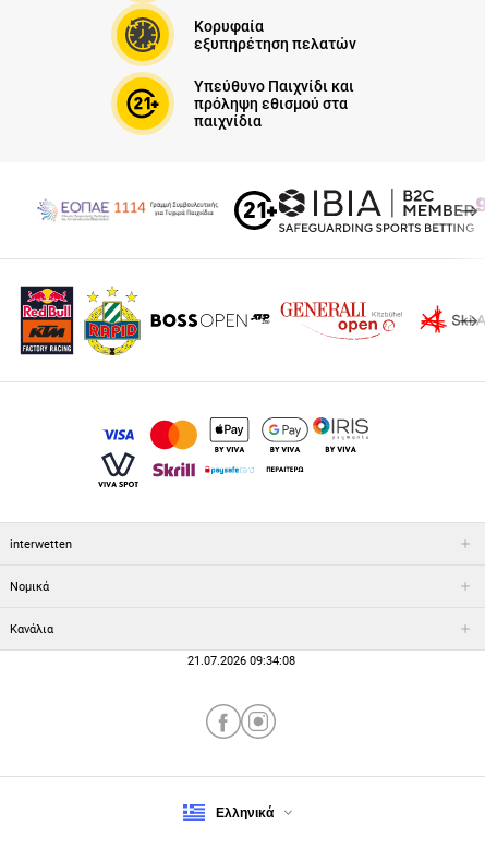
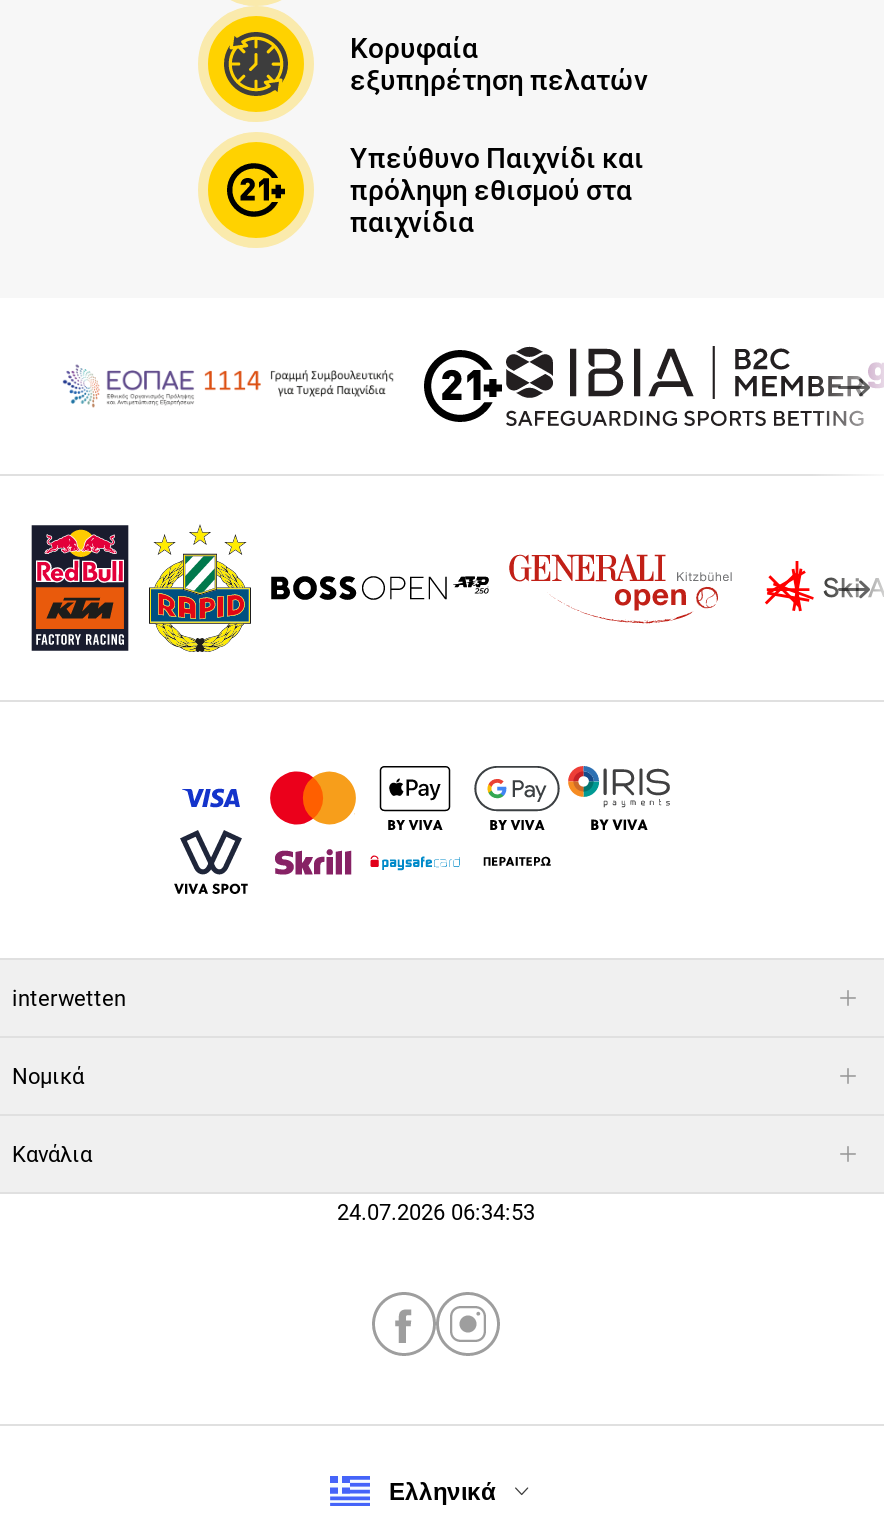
- 21.07.2026 09:34:08
+ 24.07.2026 06:34:53
